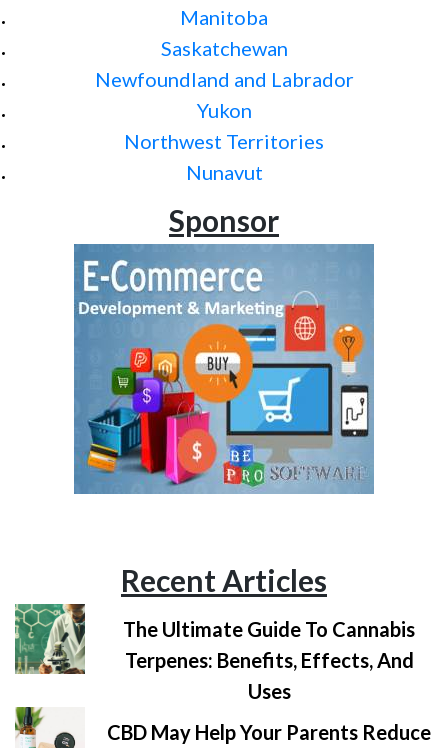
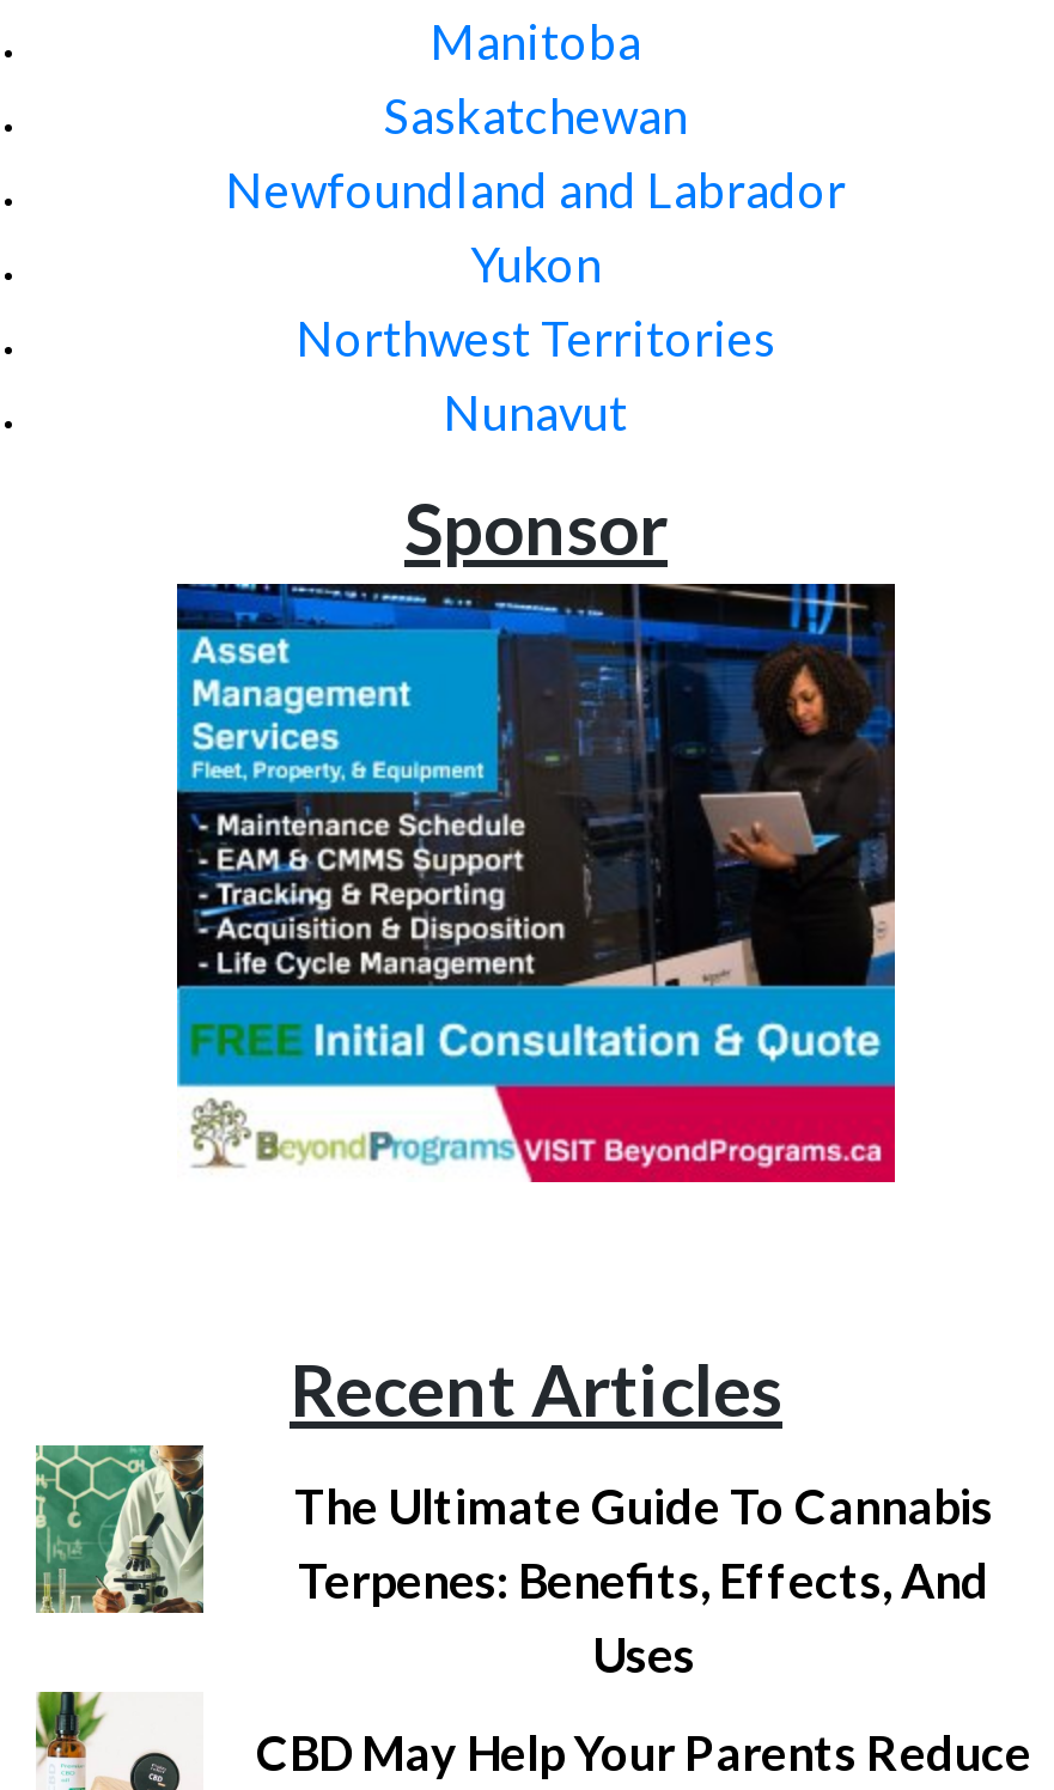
- [image]
+ [image]
